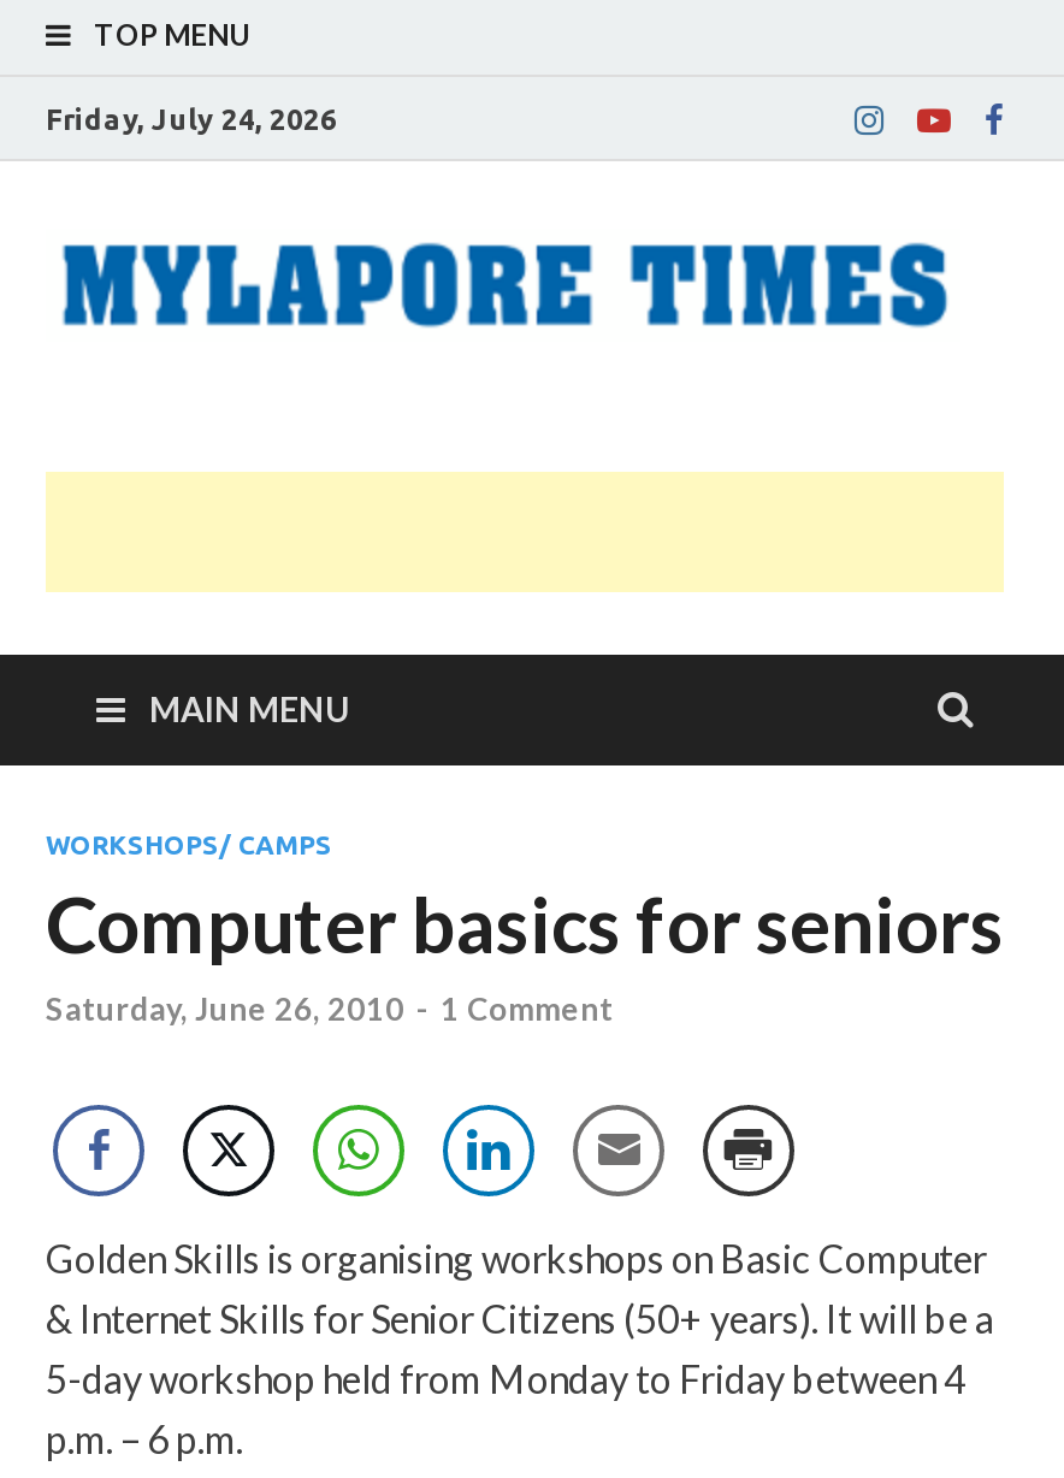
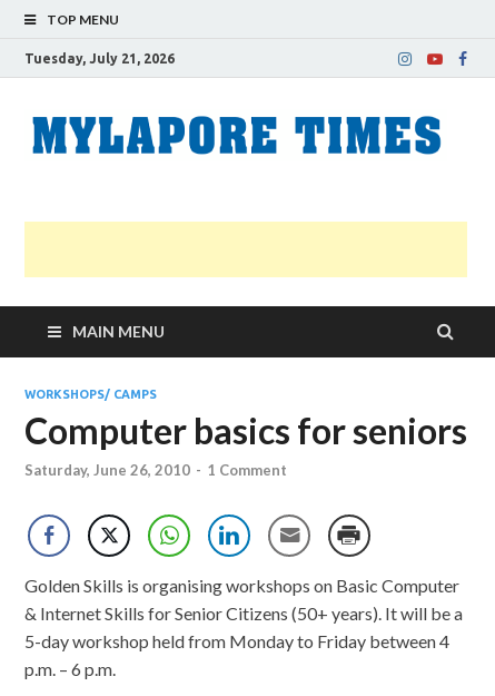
- Friday, July 24, 2026
+ Tuesday, July 21, 2026
